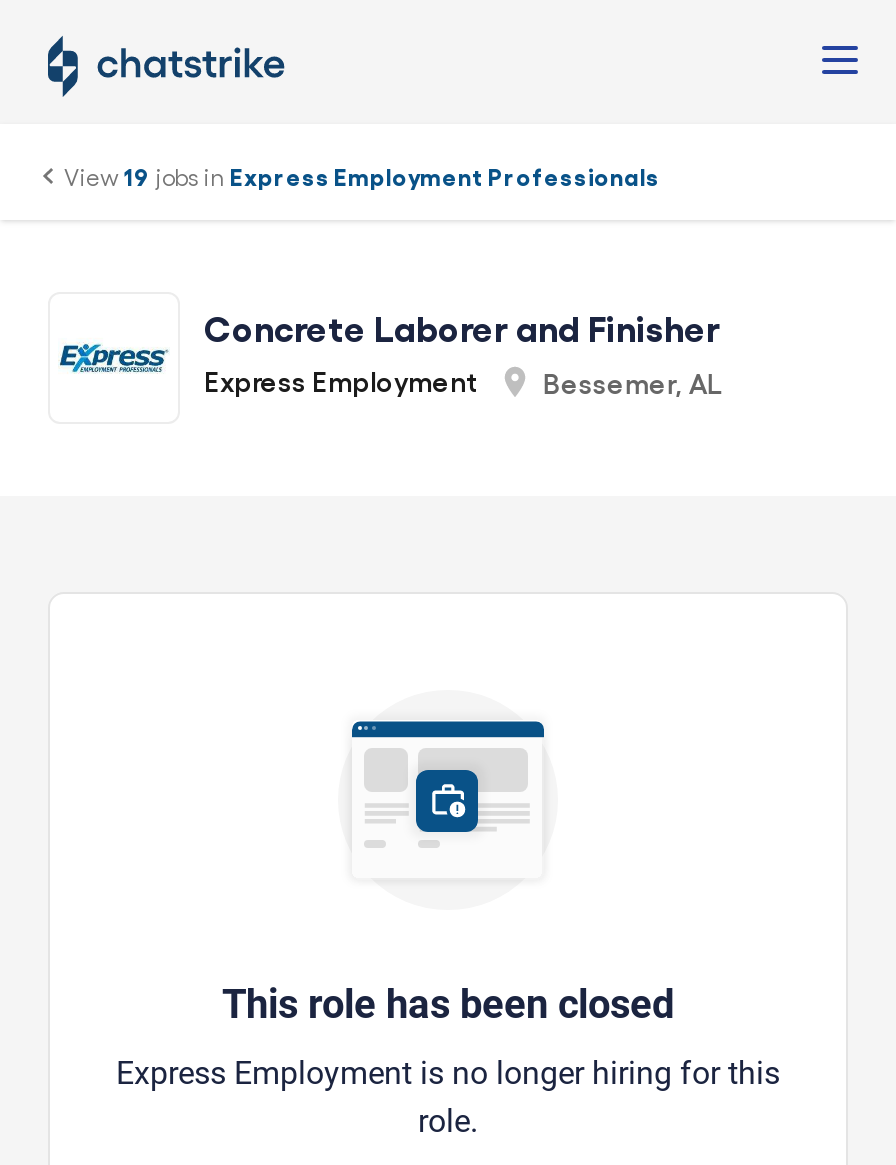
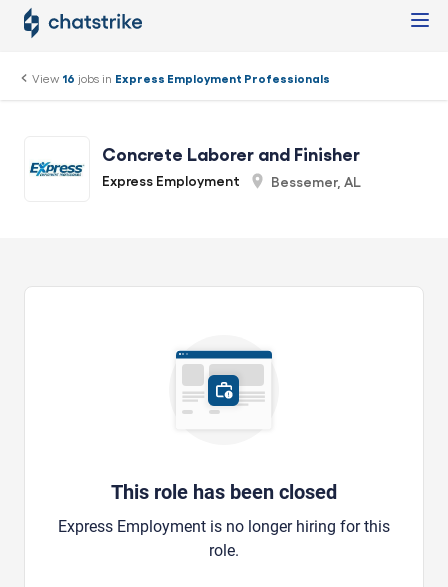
- View 19 jobs in Express Employment Professionals
+ View 16 jobs in Express Employment Professionals
